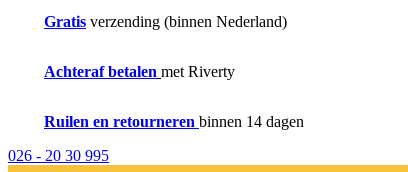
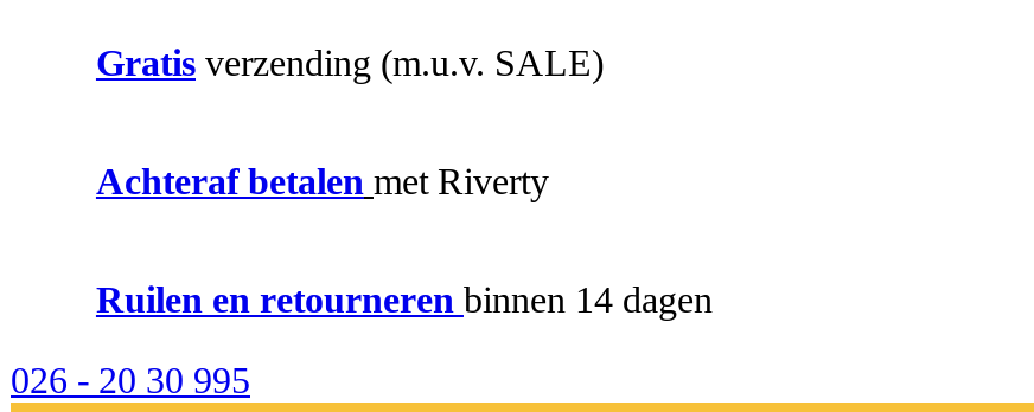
- Gratis verzending (binnen Nederland)
+ Gratis verzending (m.u.v. SALE)
